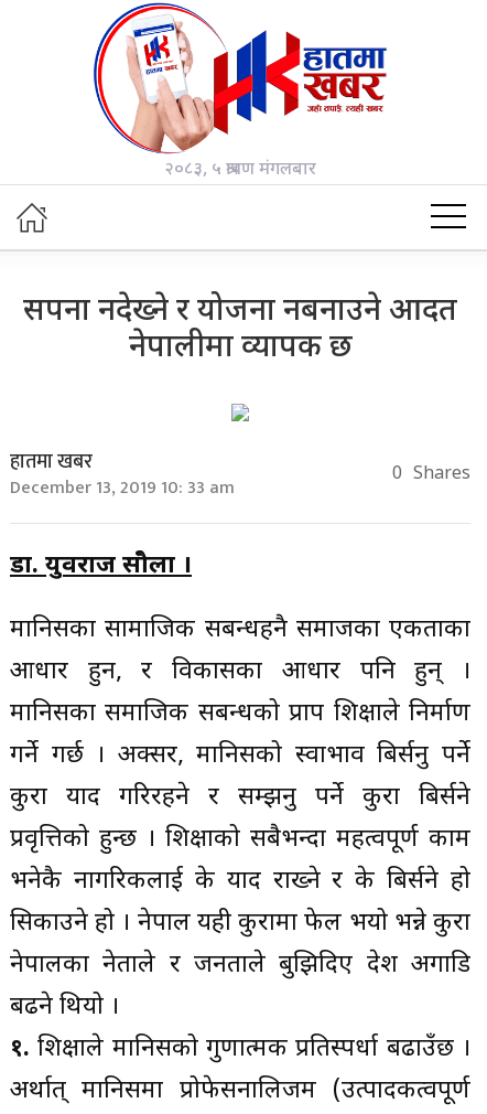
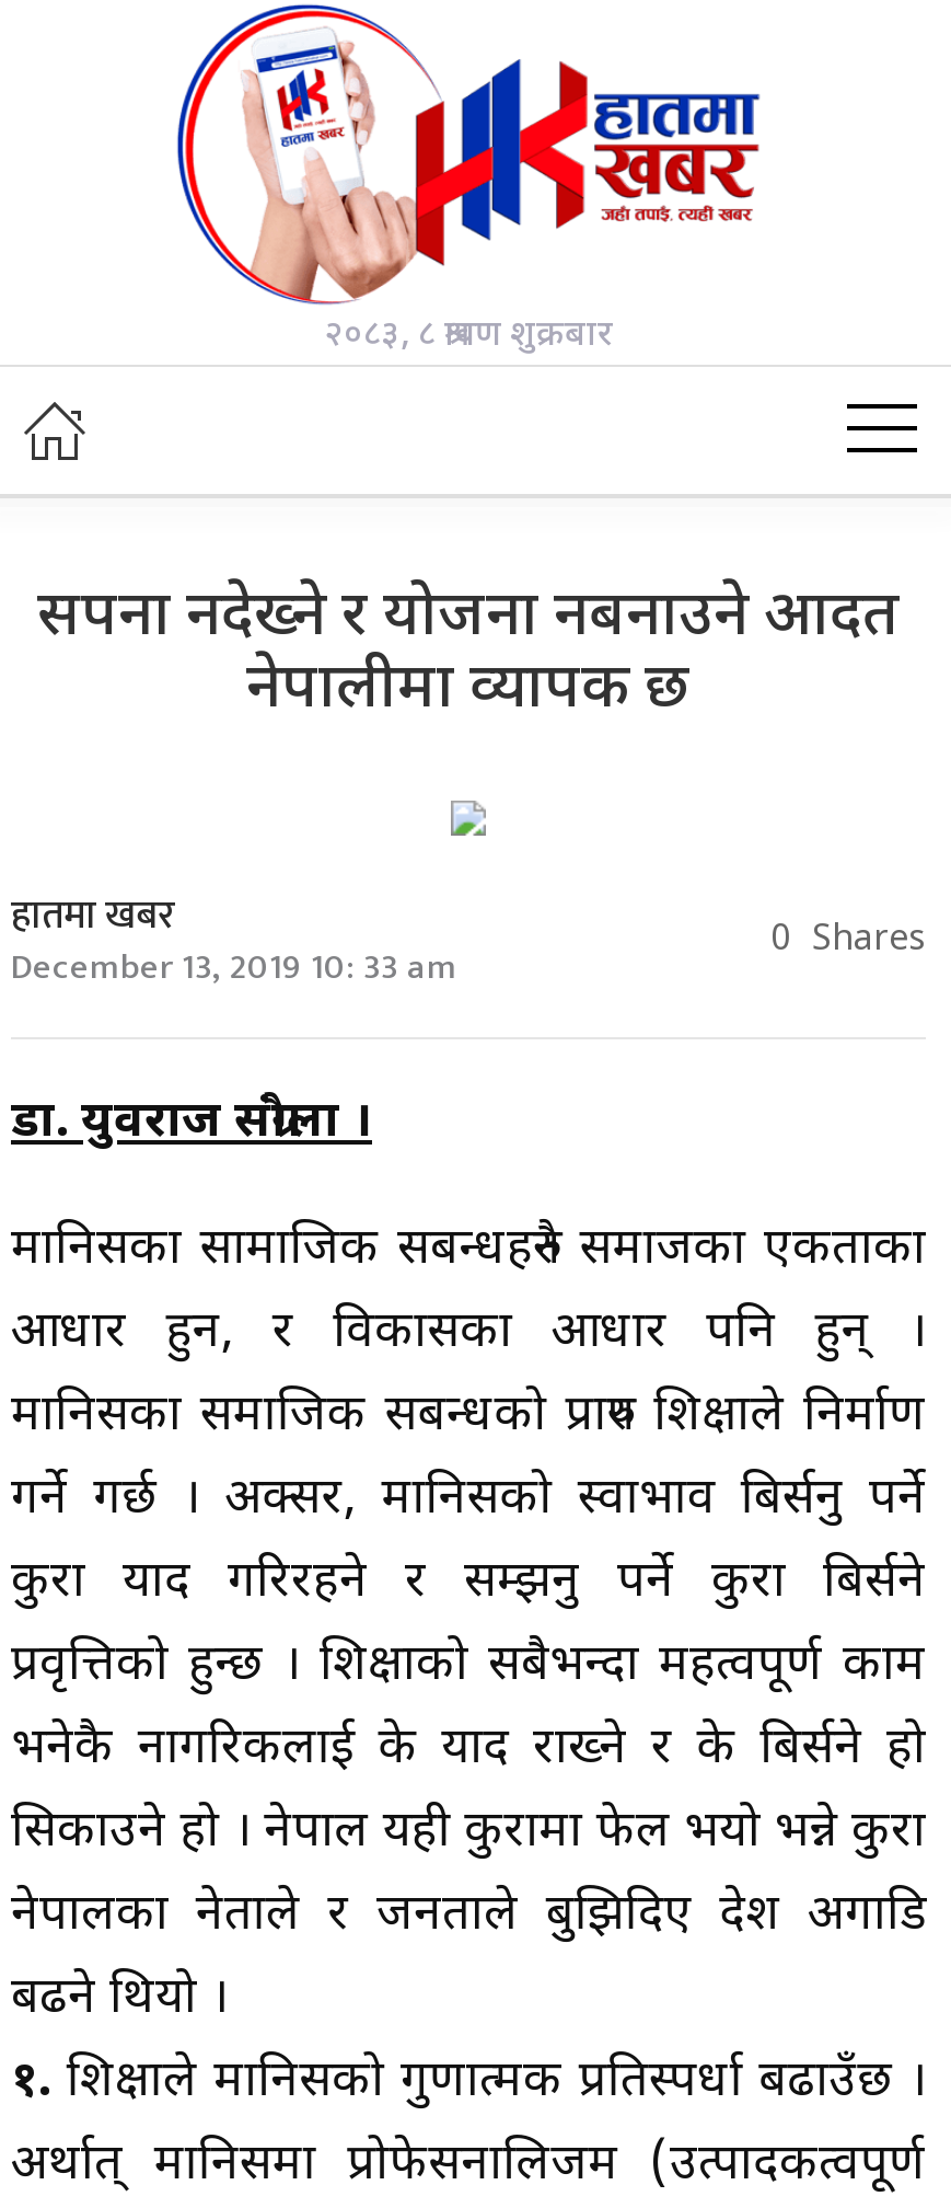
- २०८३, ५ श्रावण मंगलबार
+ २०८३, ८ श्रावण शुक्रबार
